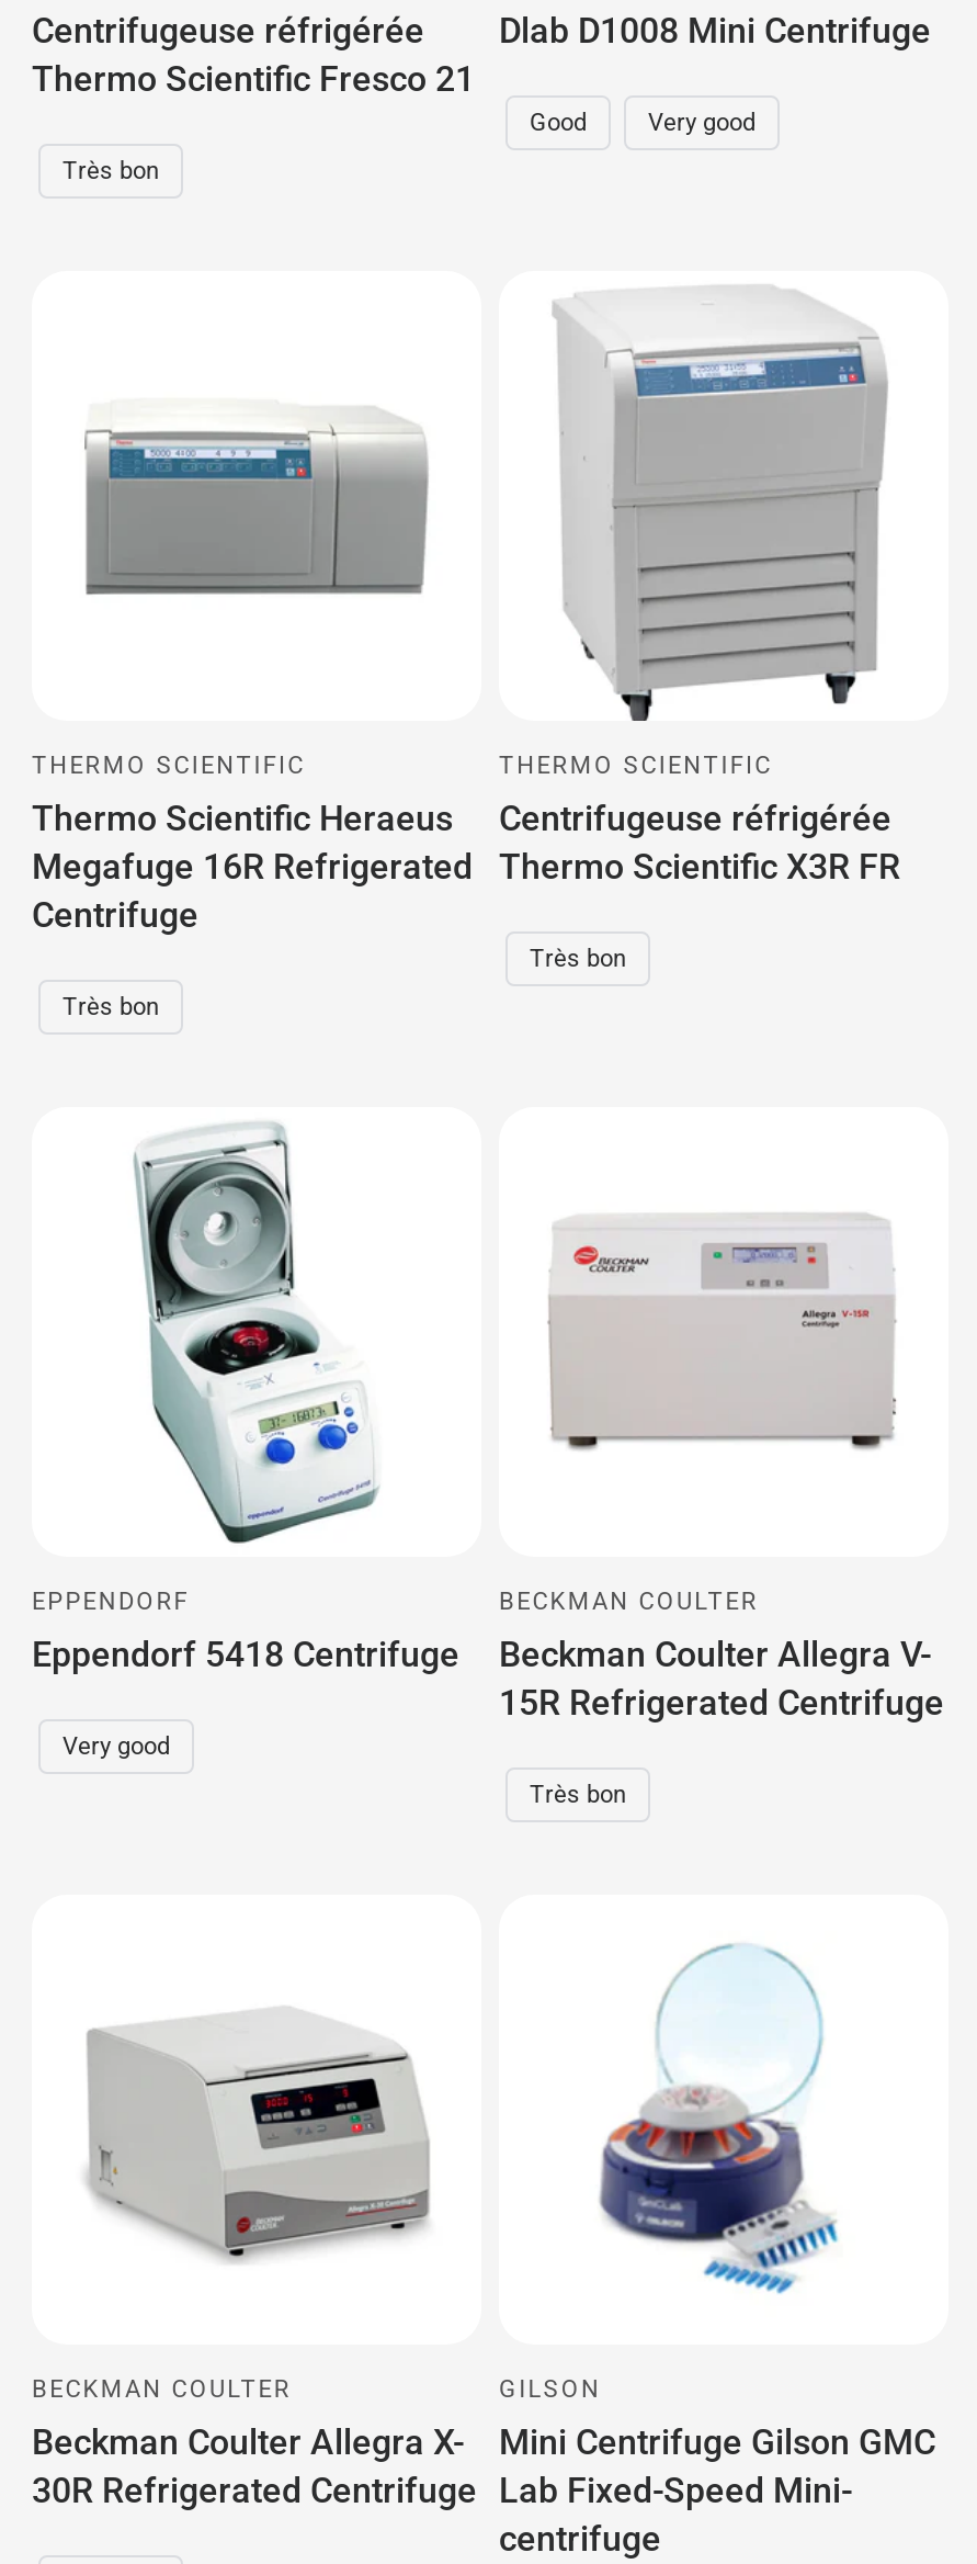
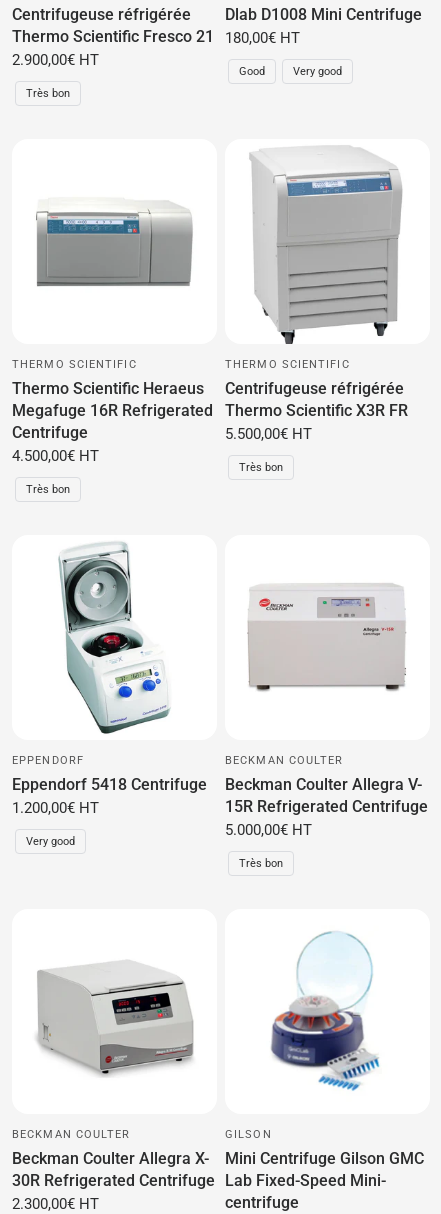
+ 2.900,00€ HT

+ 180,00€ HT

+ 4.500,00€ HT

+ 5.500,00€ HT

+ 1.200,00€ HT

+ 5.000,00€ HT

+ 2.300,00€ HT
